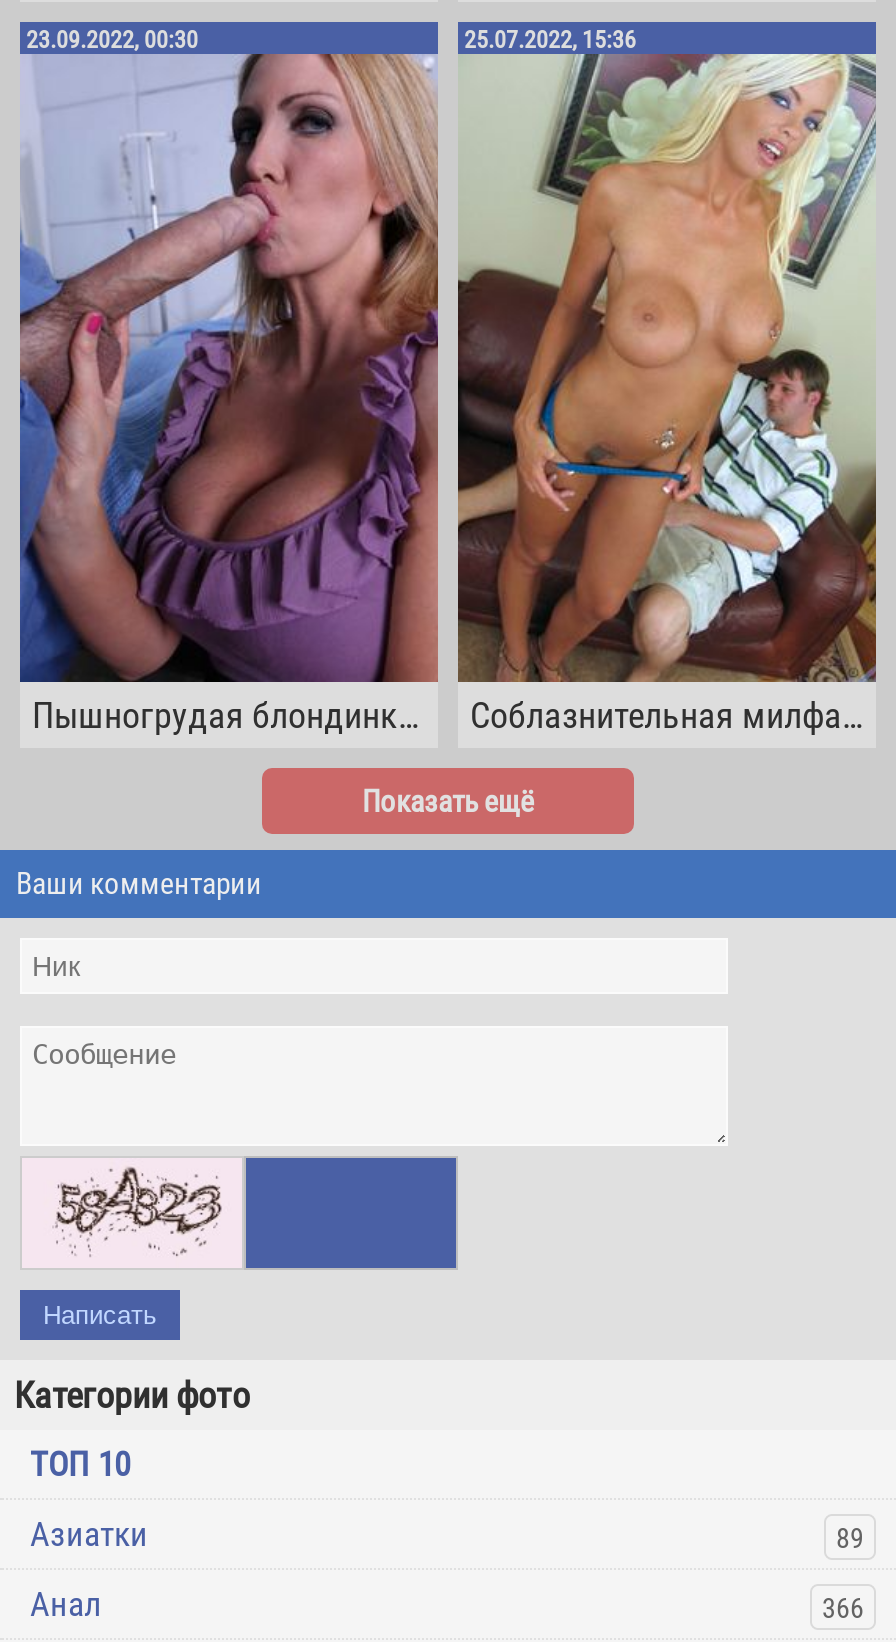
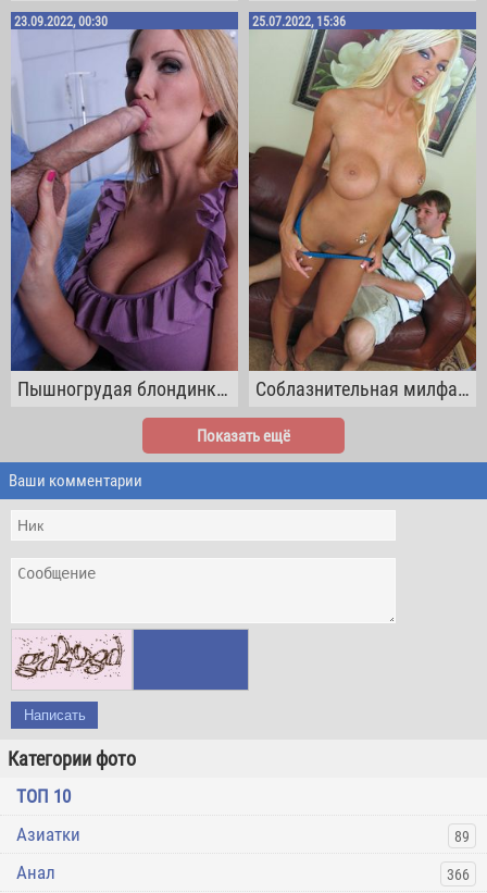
- [image]
+ [image]
